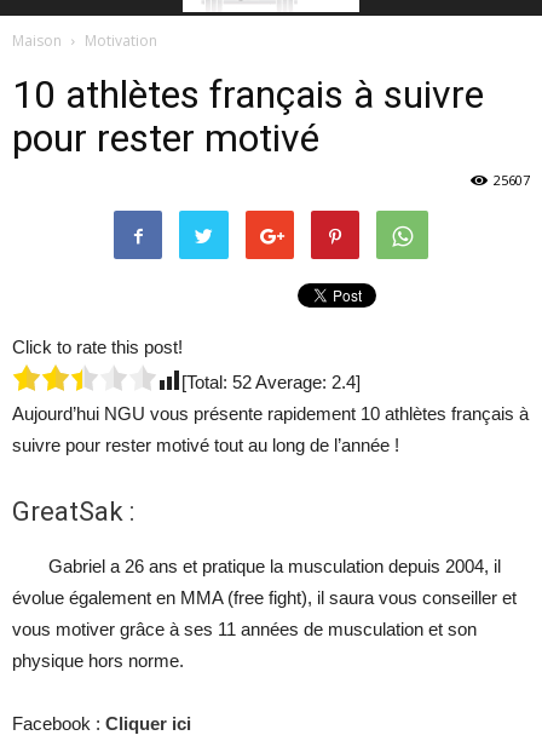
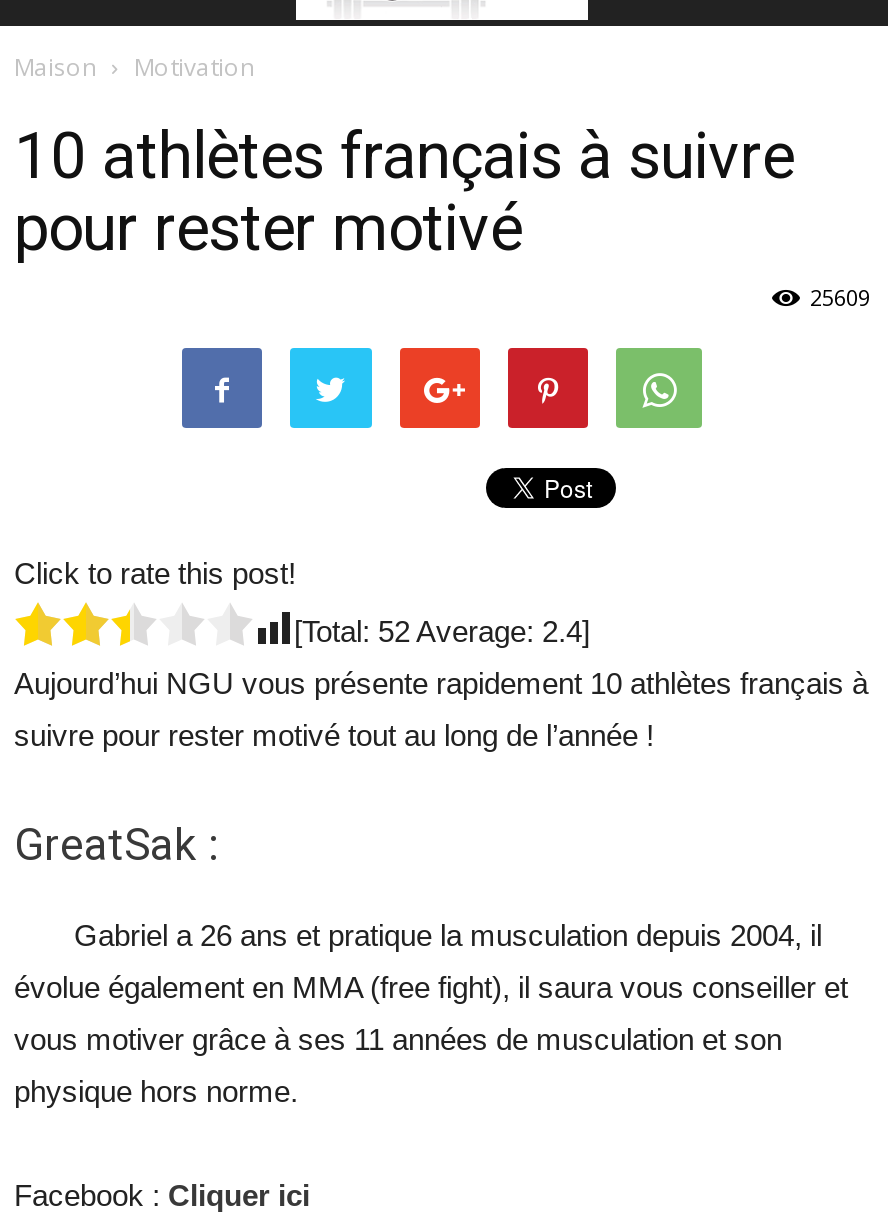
- 25607
+ 25609
